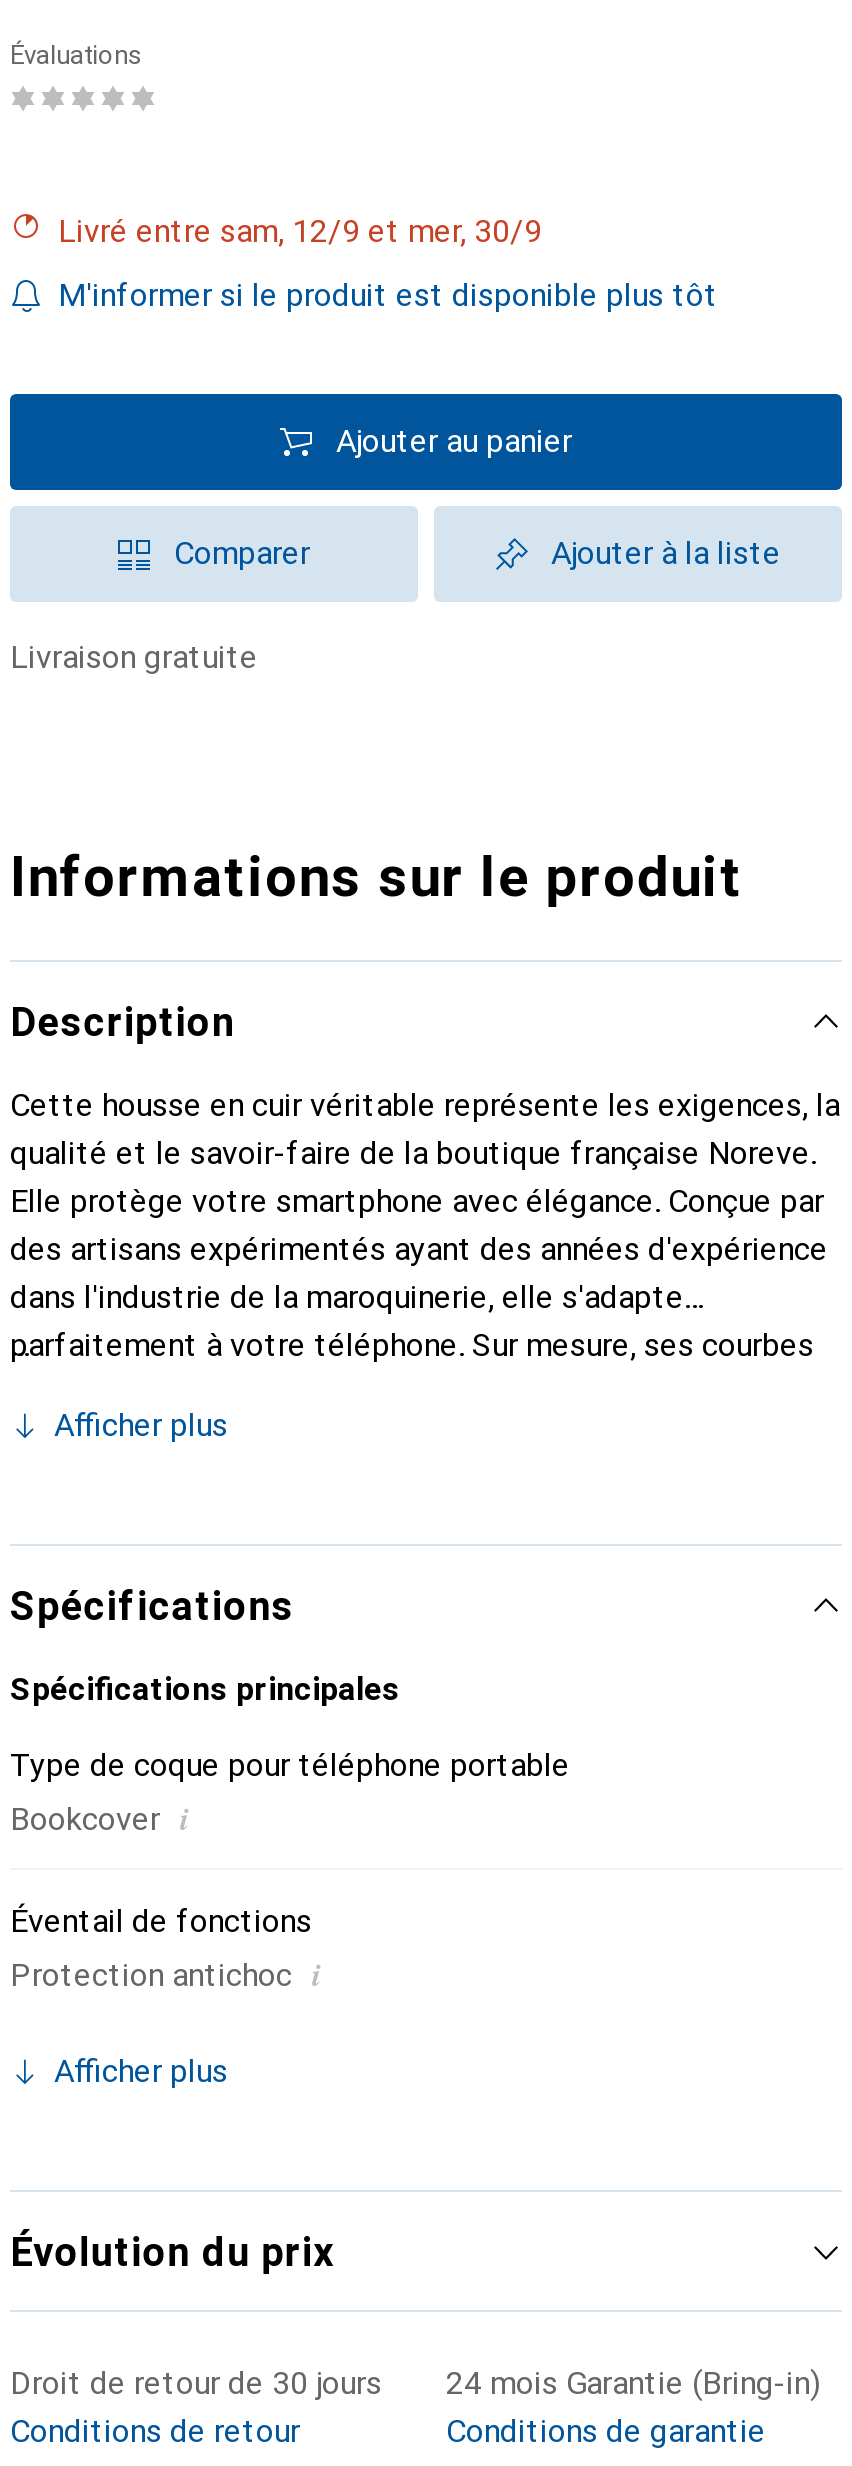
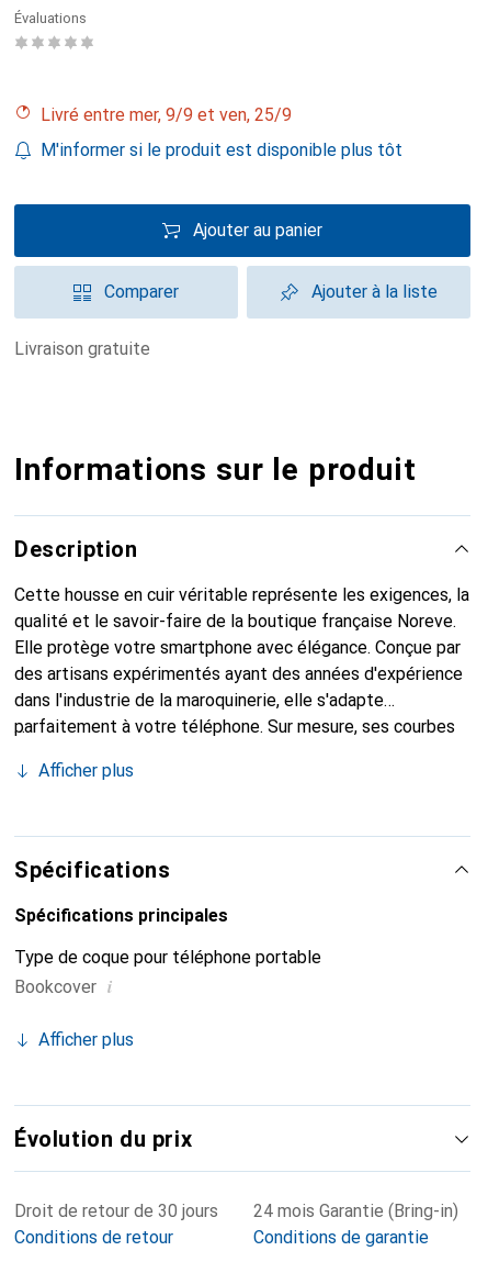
- Livré entre sam, 12/9 et mer, 30/9
+ Livré entre mer, 9/9 et ven, 25/9

- Éventail de fonctions
- Protection antichoc i
